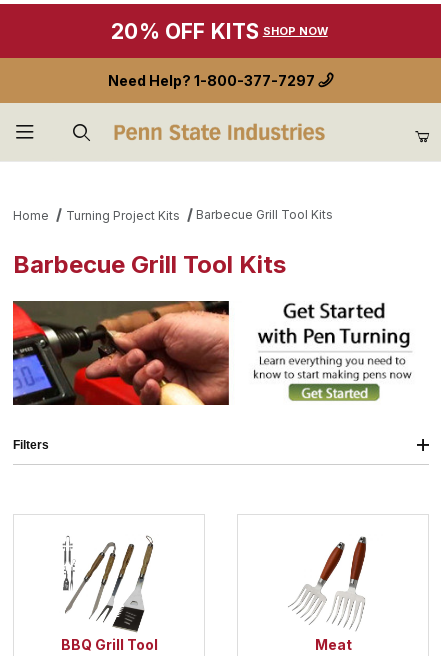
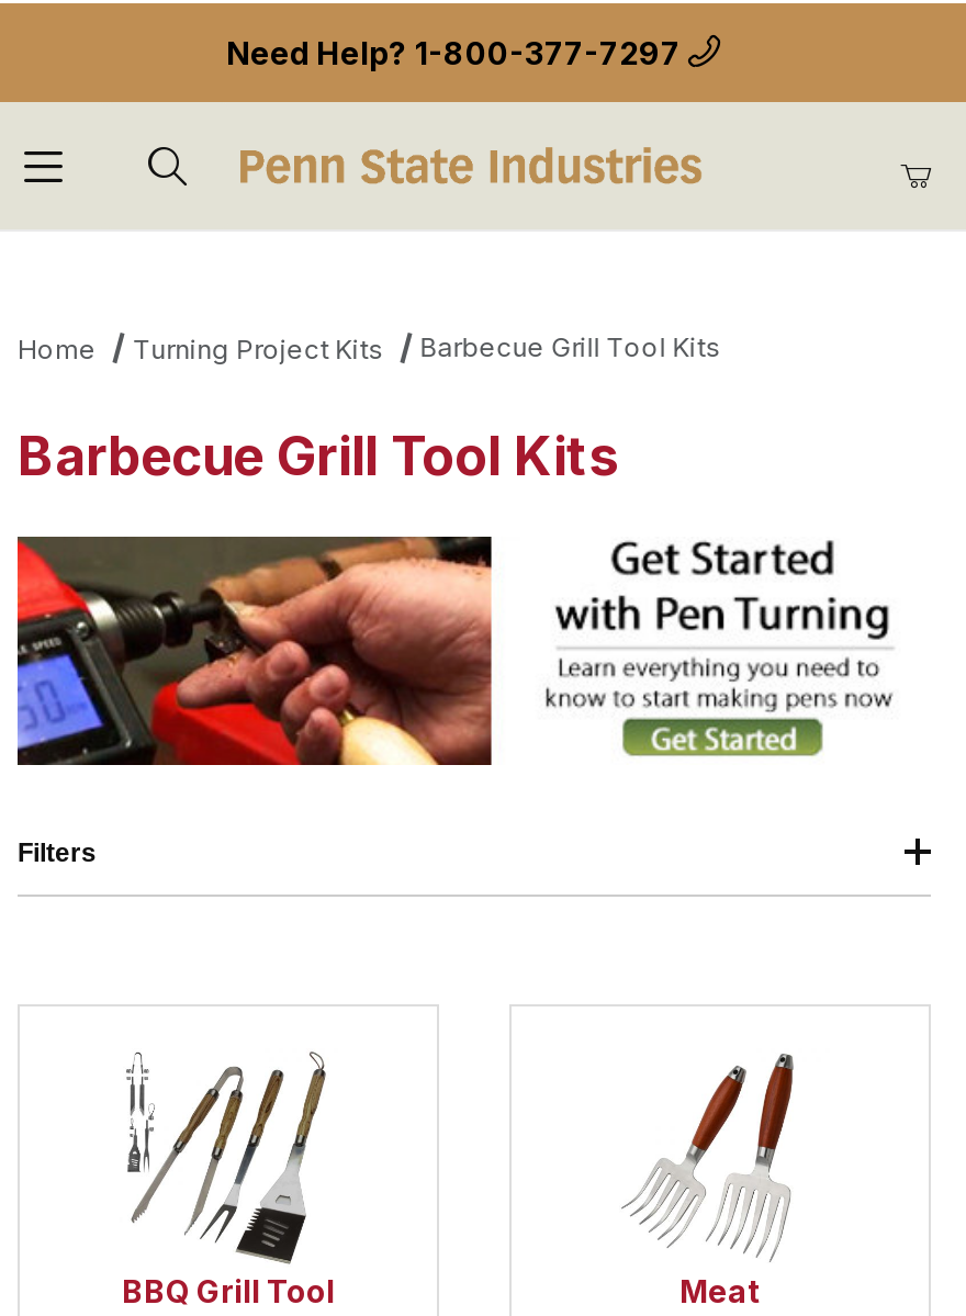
- 20% OFF KITS SHOP NOW
